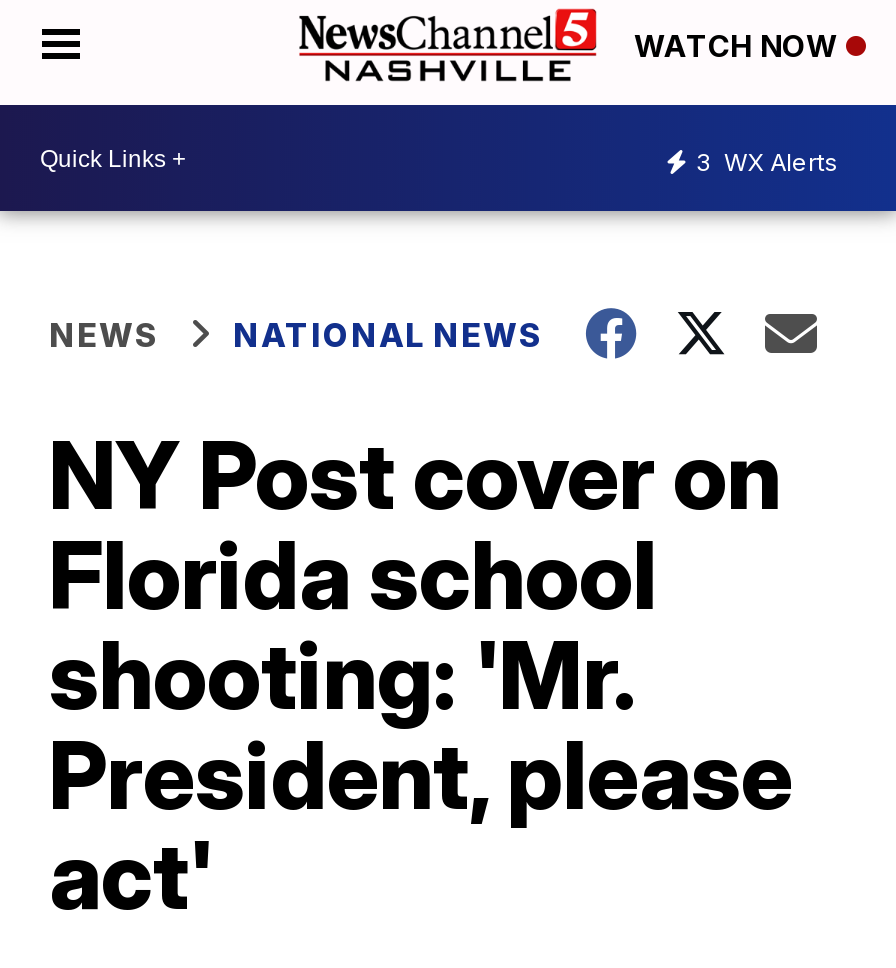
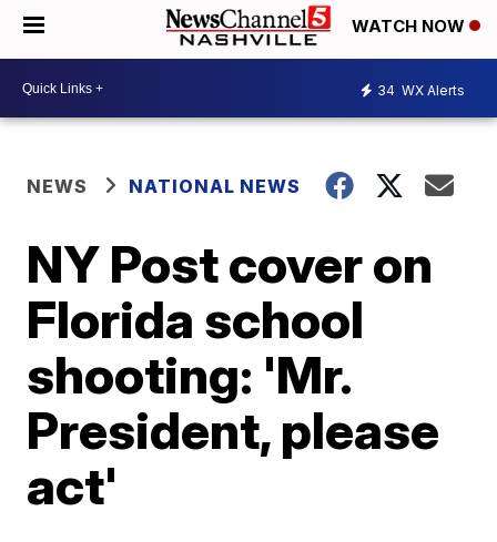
- 3 WX Alerts
+ 34 WX Alerts
